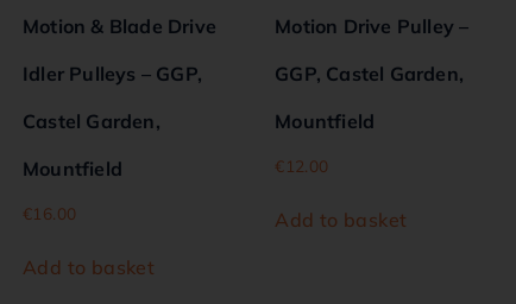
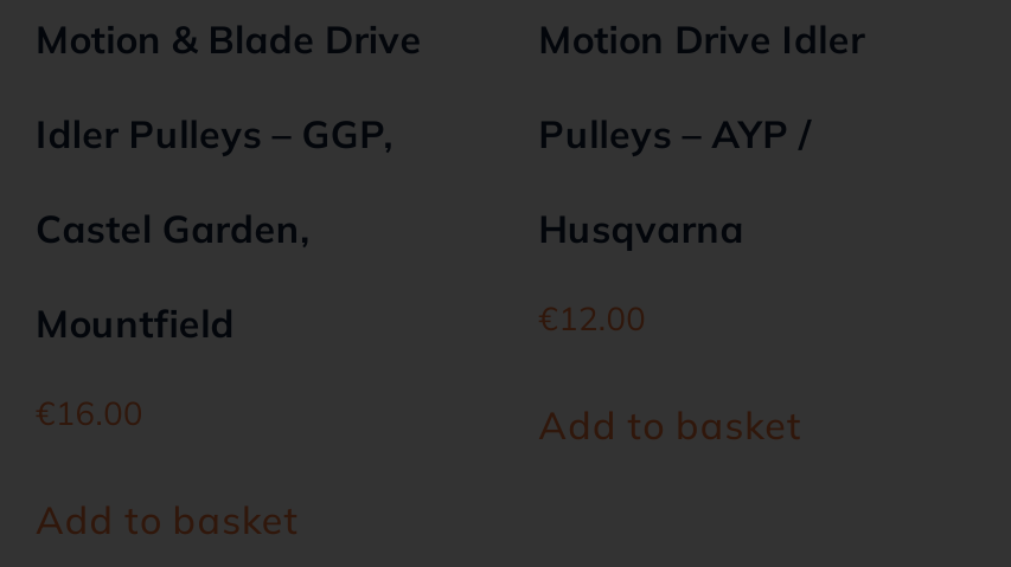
- Motion Drive Pulley –
+ Motion Drive Idler

- GGP, Castel Garden,
+ Pulleys – AYP /

- Mountfield
+ Husqvarna
